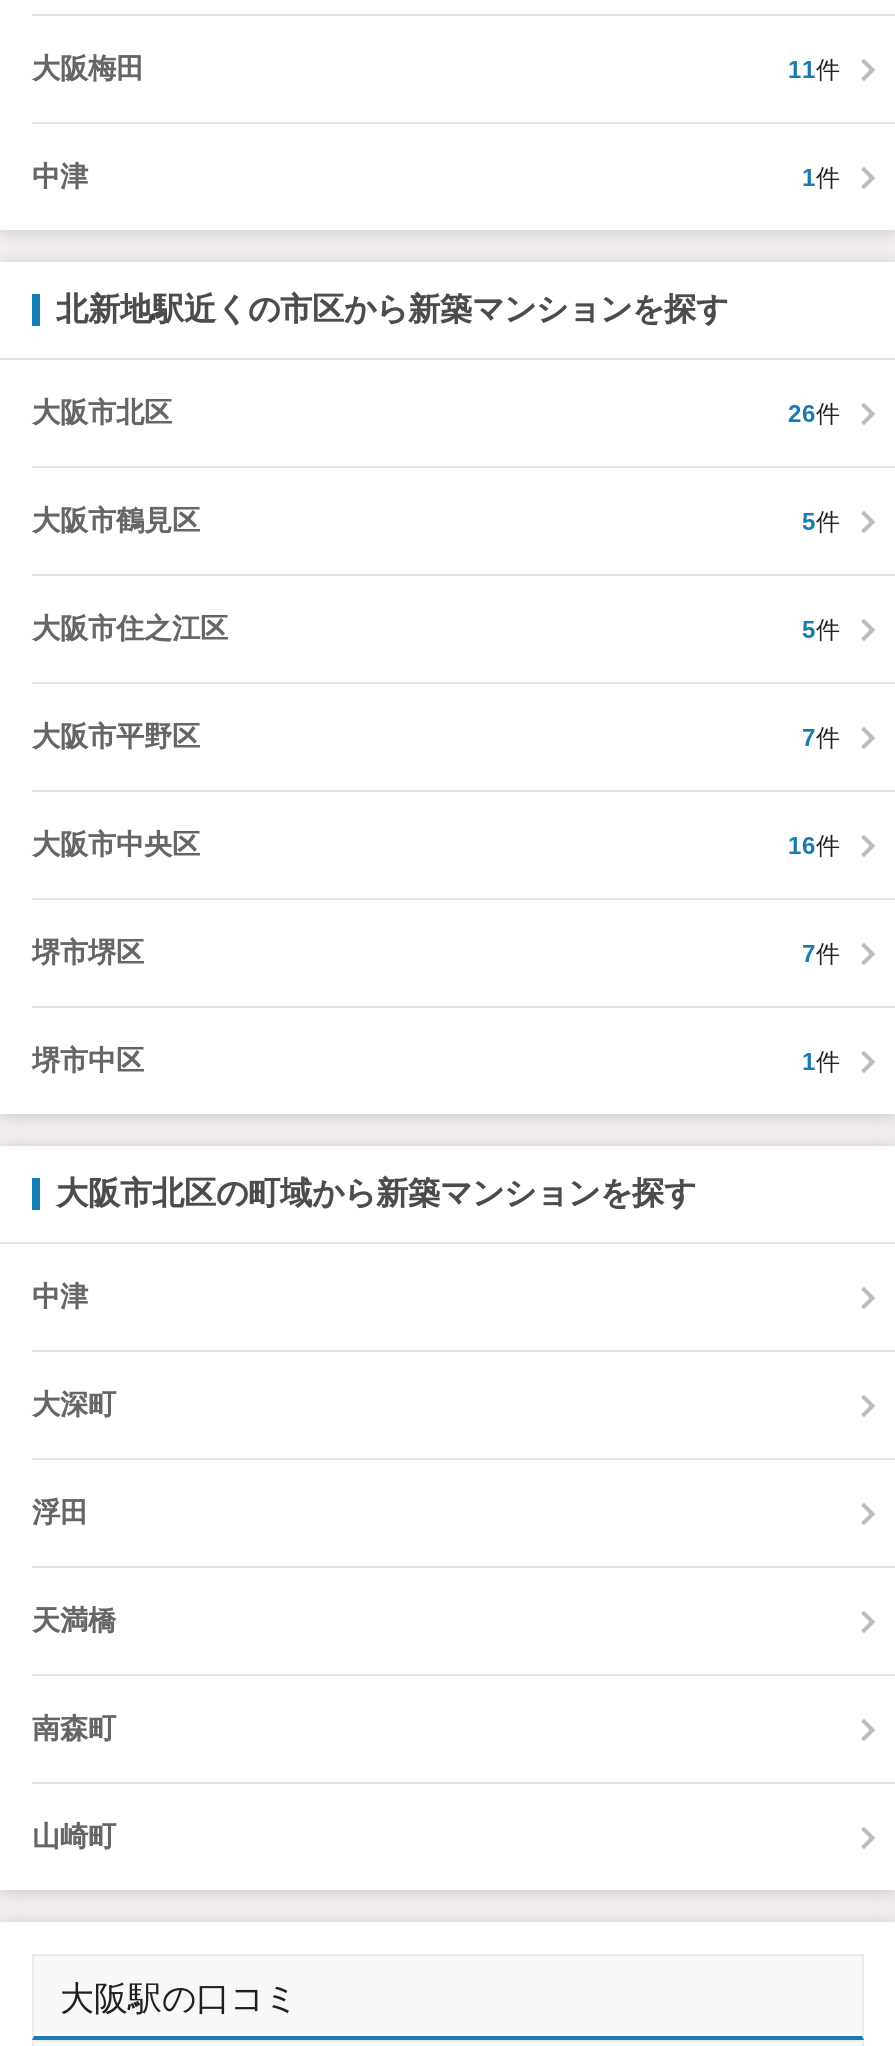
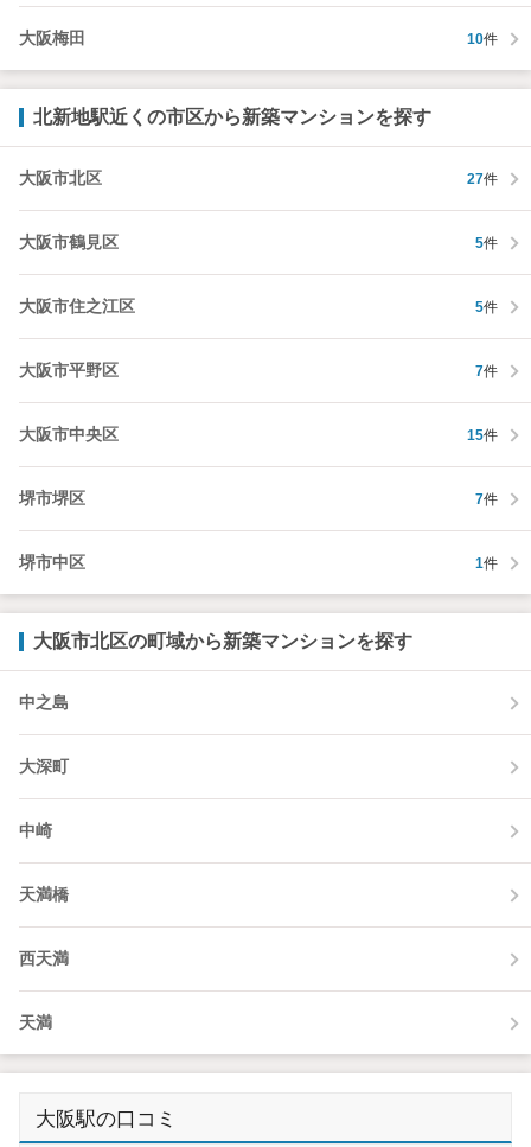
- 11件
- 中津
- 1件
+ 10件

- 26件
+ 27件

- 16件
+ 15件

- 中津
+ 中之島

- 浮田
+ 中崎

- 南森町
+ 西天満

- 山崎町
+ 天満
